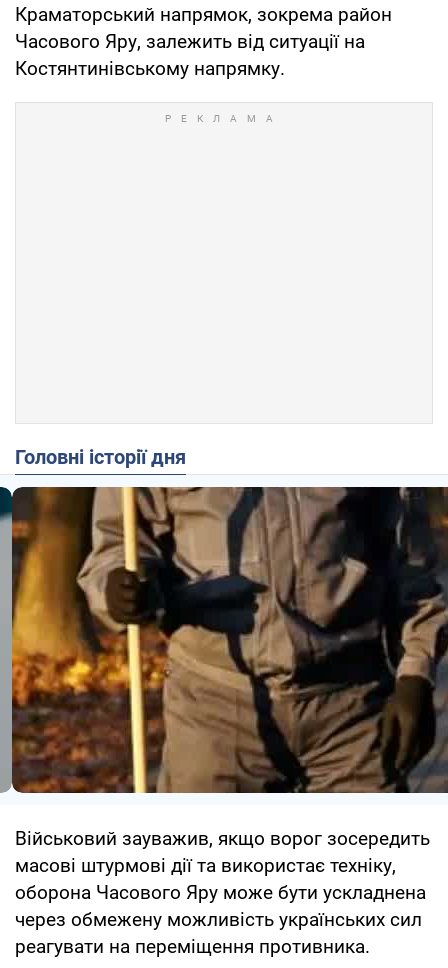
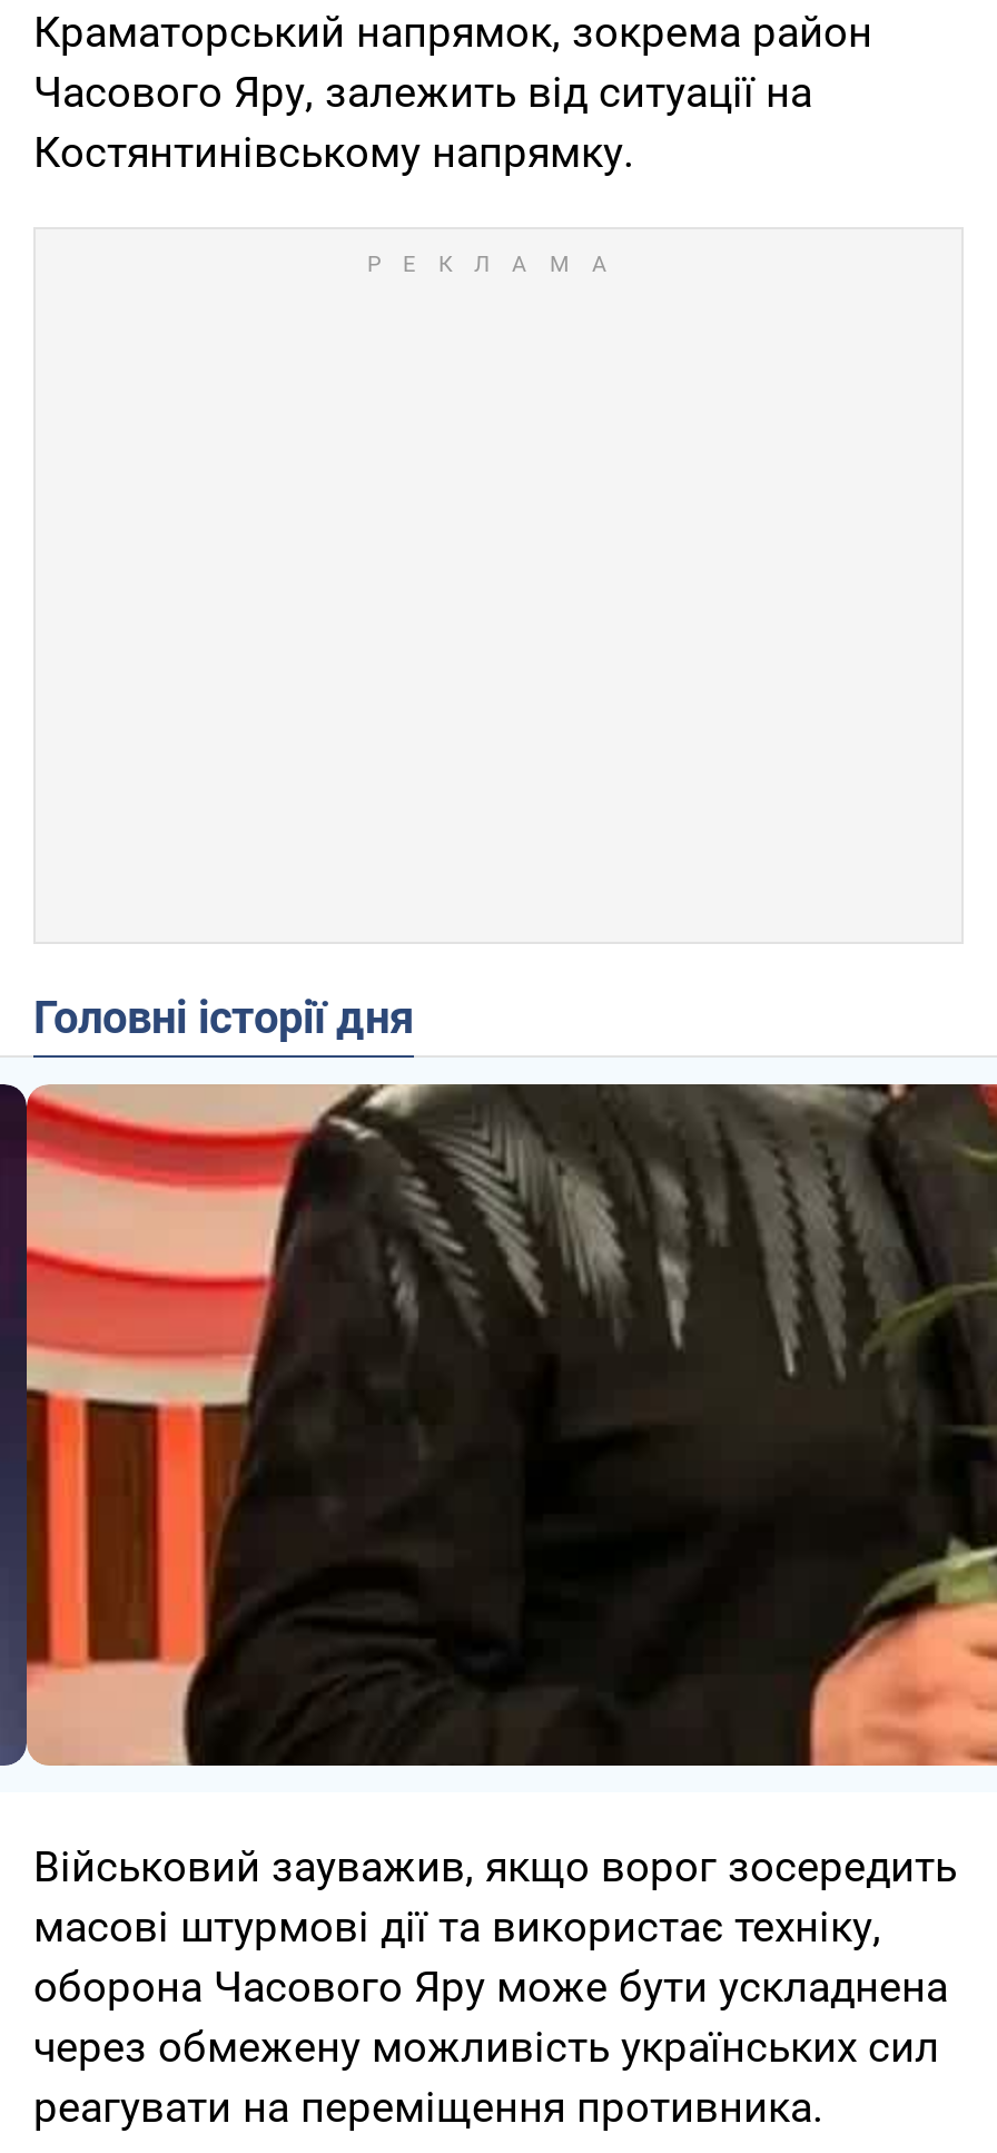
- [image]
+ [image]
